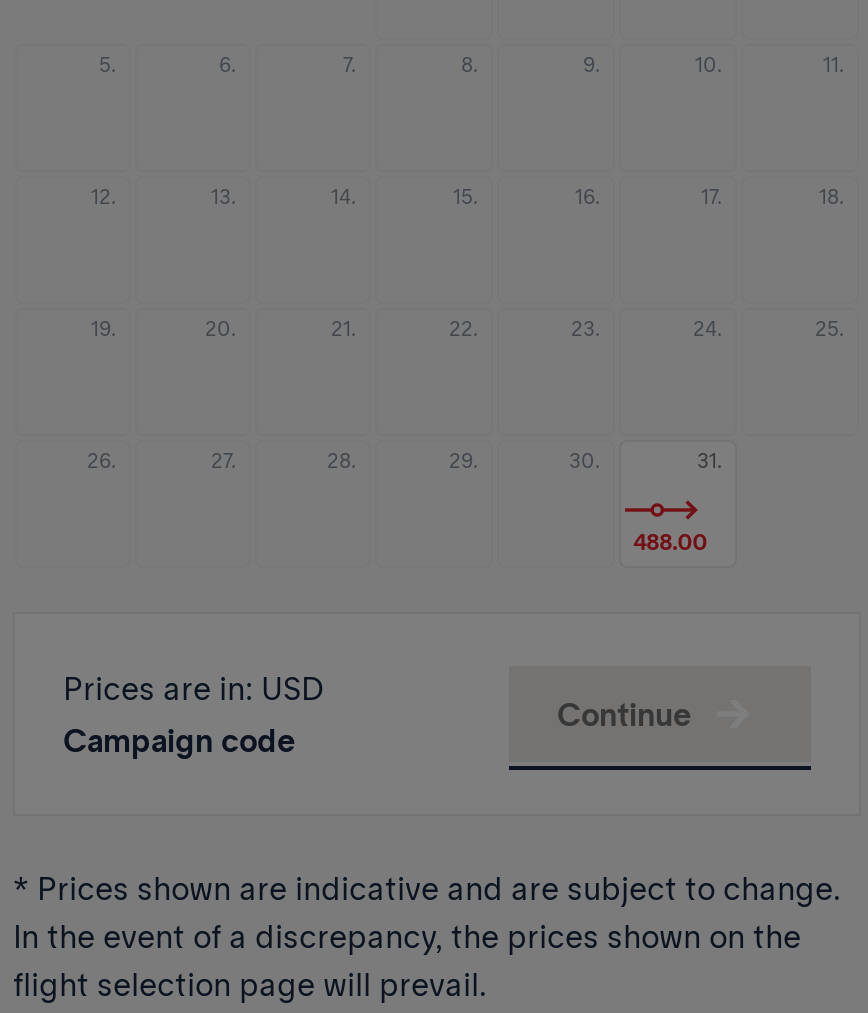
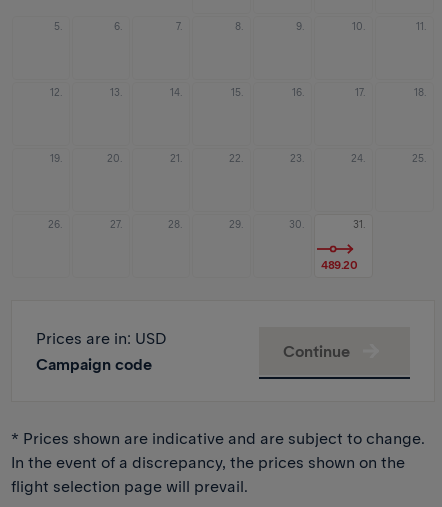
- 488.00
+ 489.20
